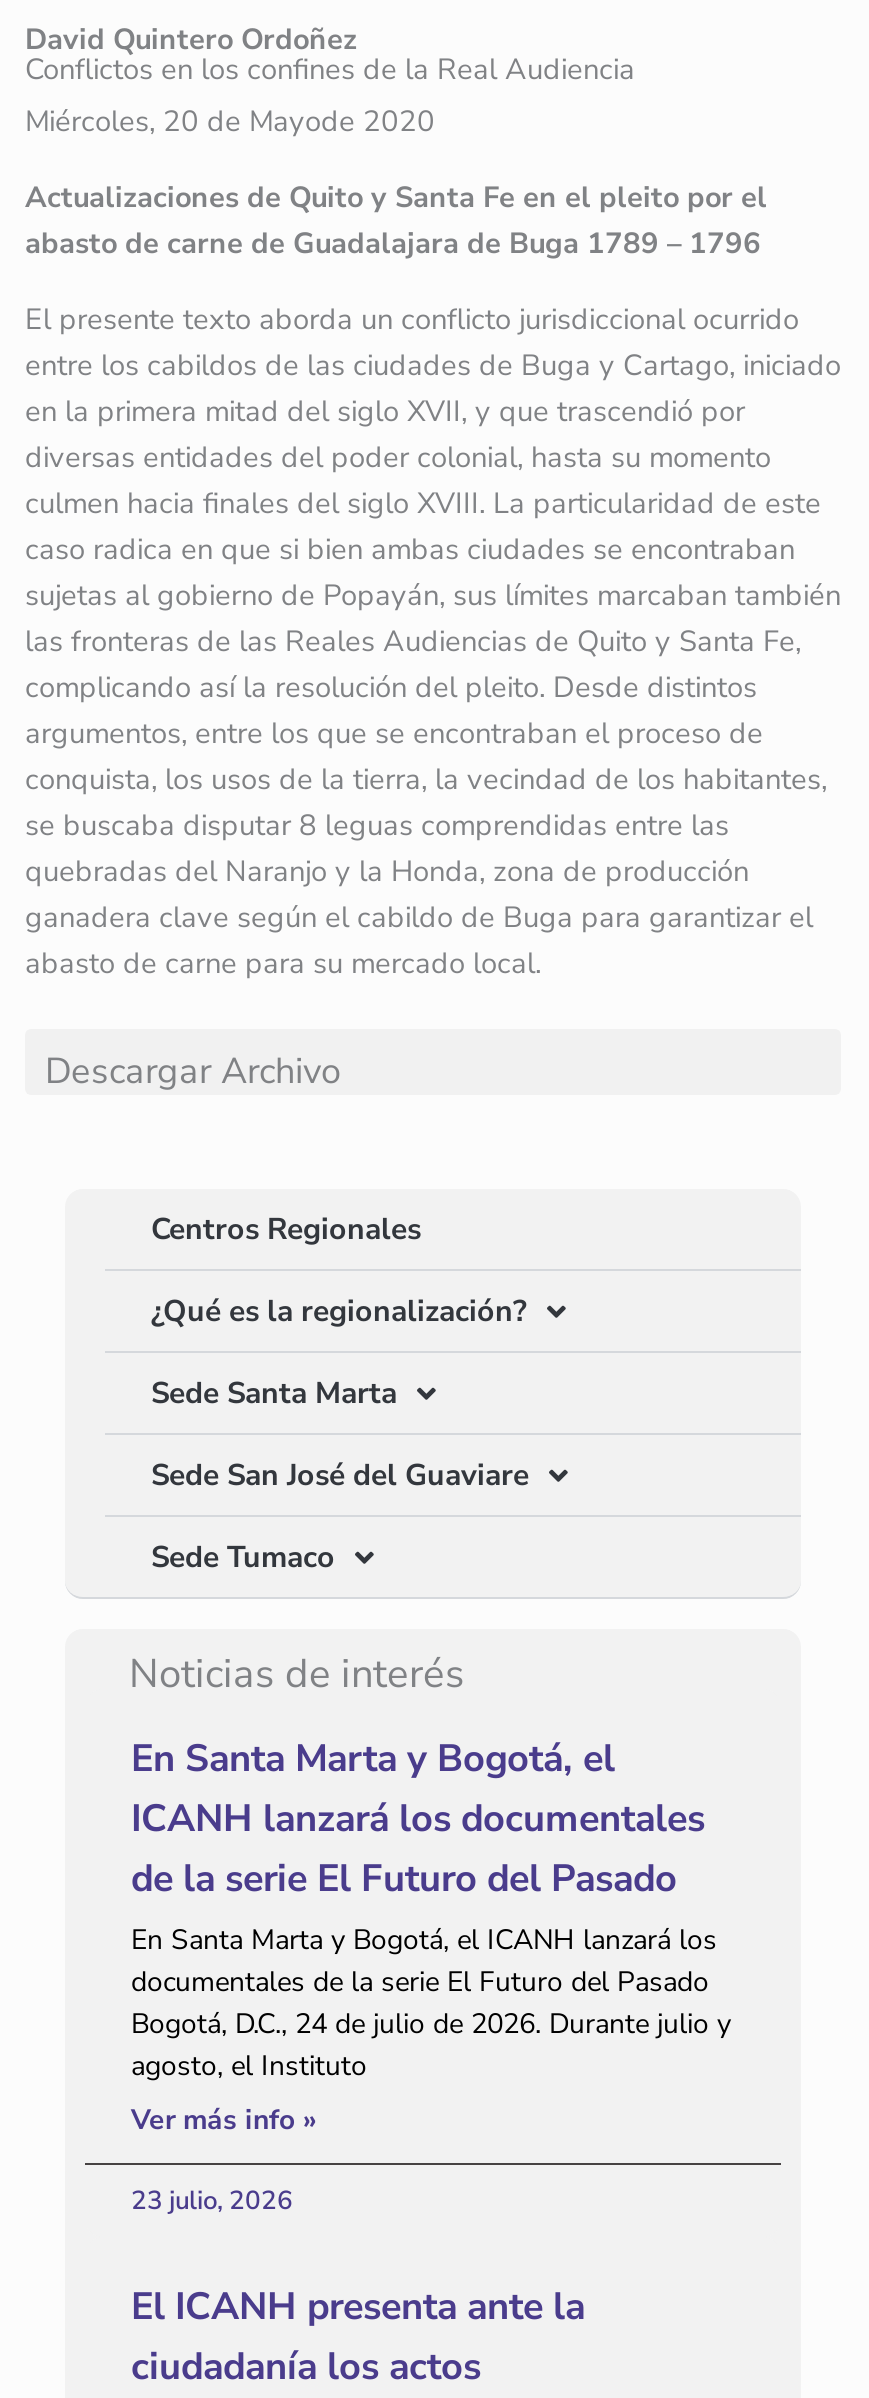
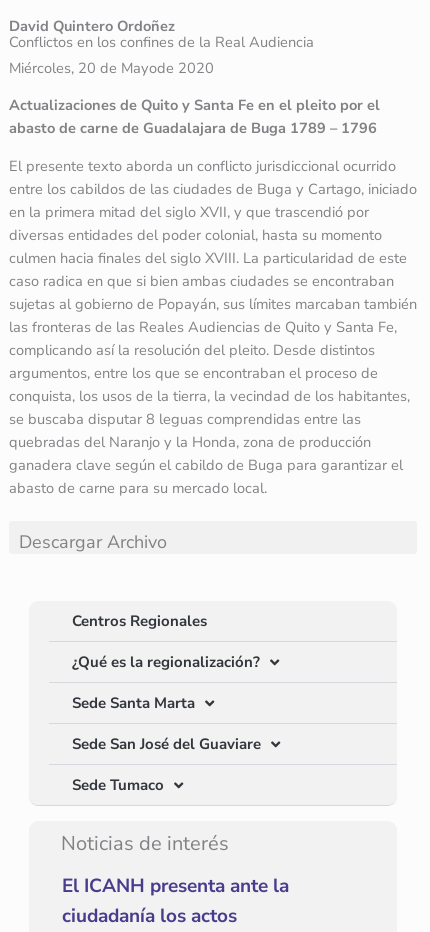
- En Santa Marta y Bogotá, el
- ICANH lanzará los documentales
- de la serie El Futuro del Pasado
- En Santa Marta y Bogotá, el ICANH lanzará los
- documentales de la serie El Futuro del Pasado
- Bogotá, D.C., 24 de julio de 2026. Durante julio y
- agosto, el Instituto
- Ver más info »
- 23 julio, 2026
